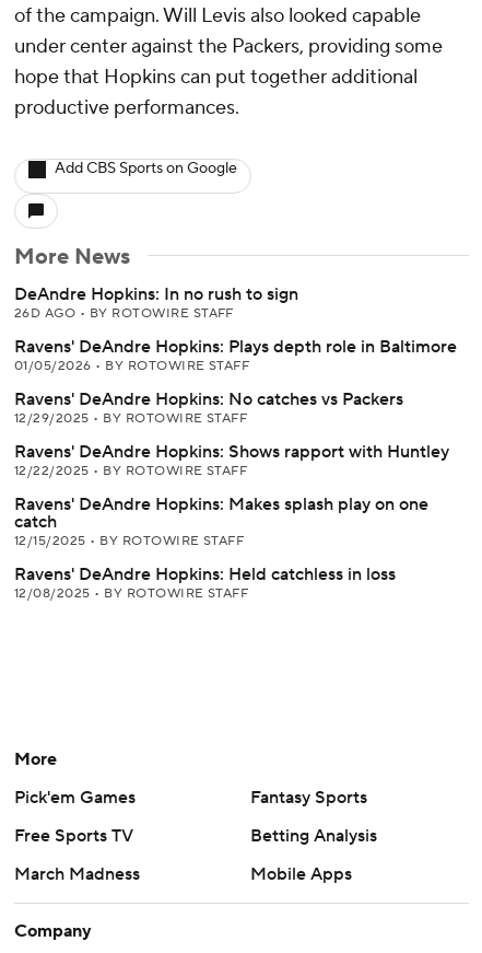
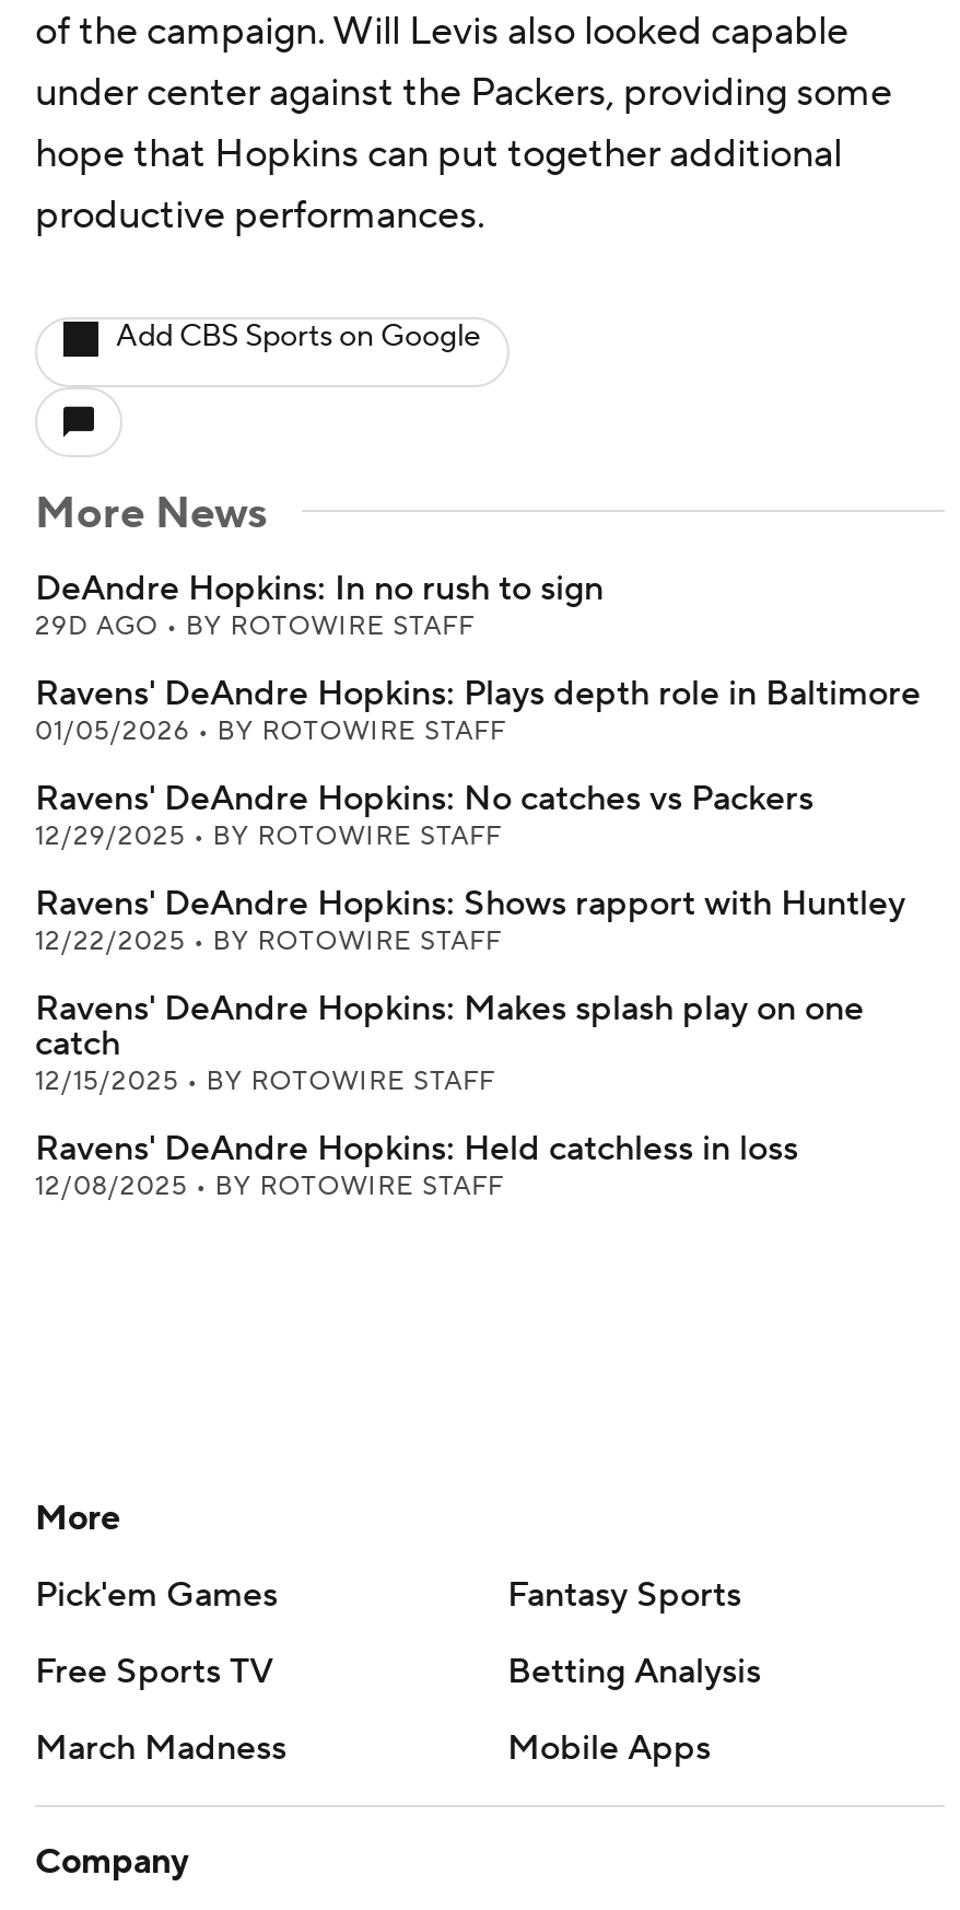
- 26D AGO • BY ROTOWIRE STAFF
+ 29D AGO • BY ROTOWIRE STAFF
